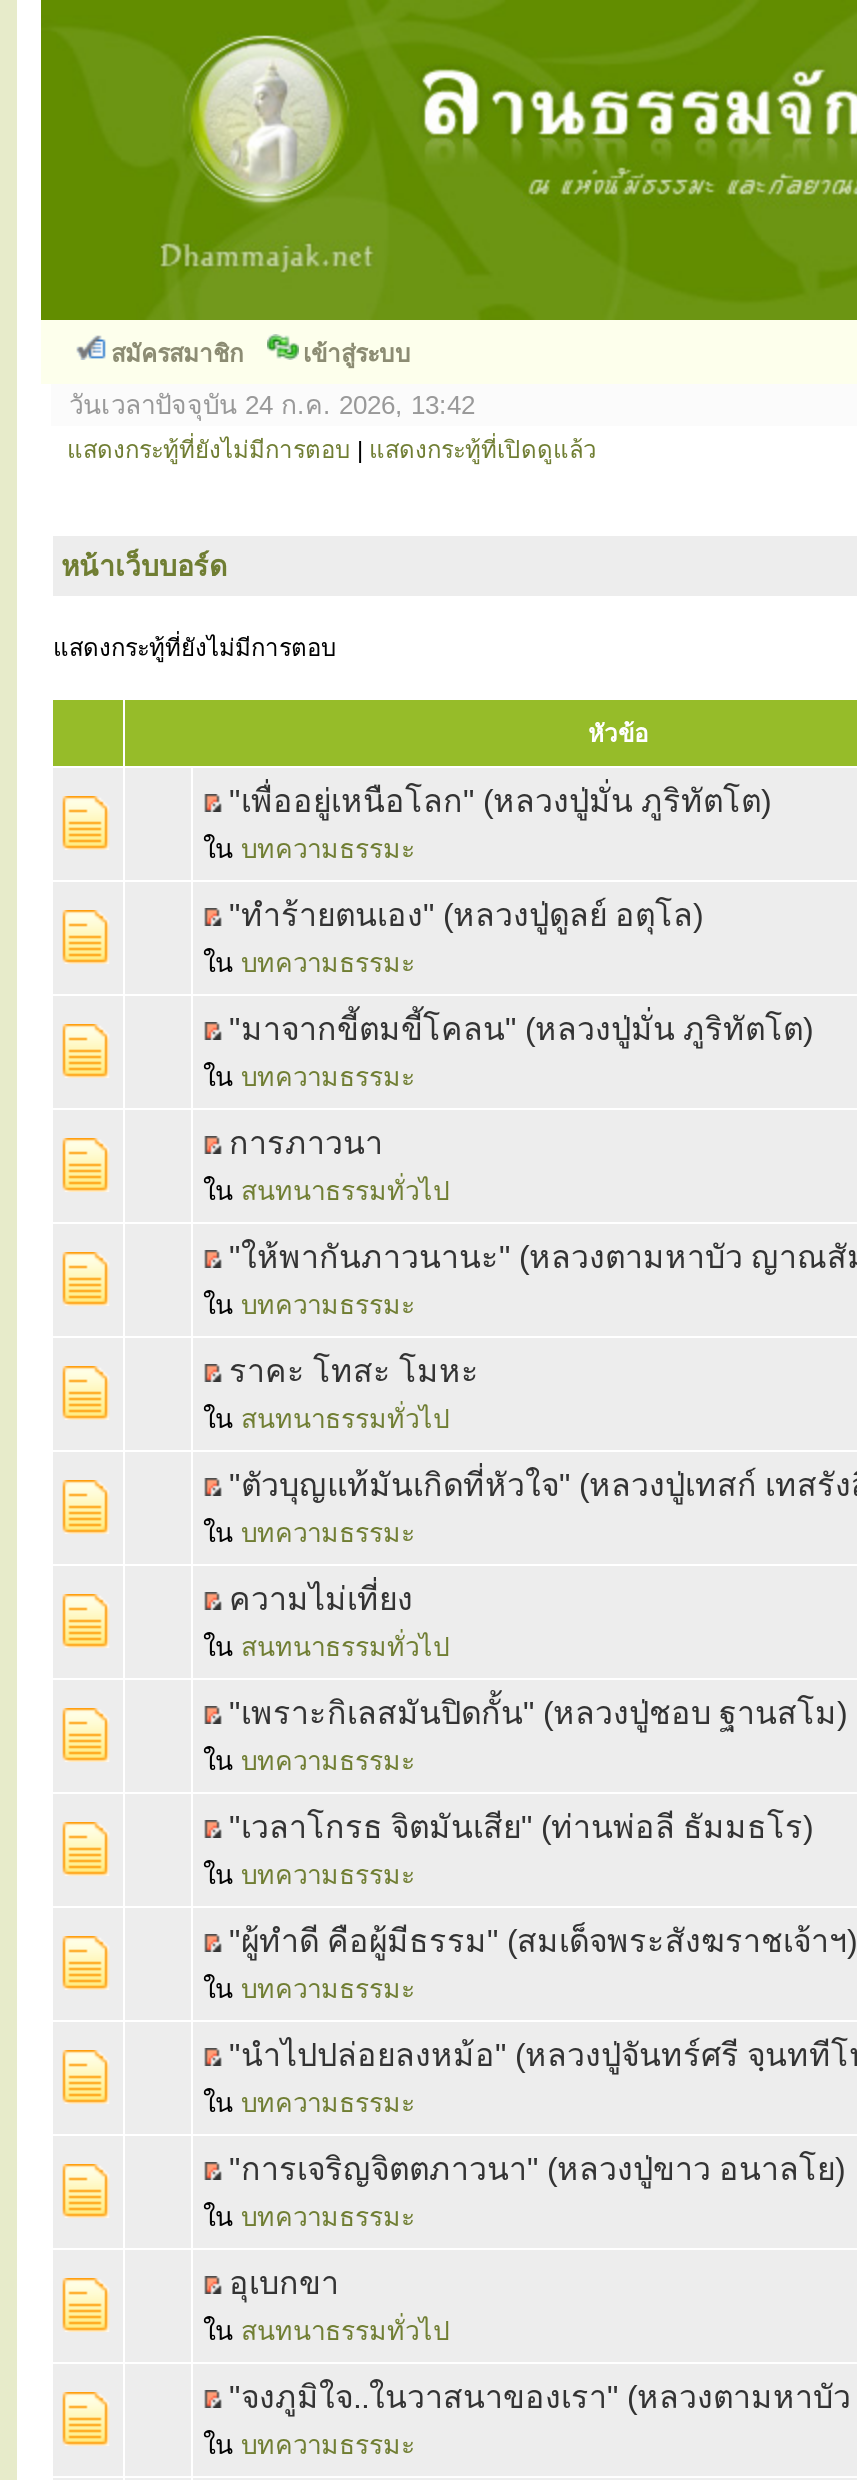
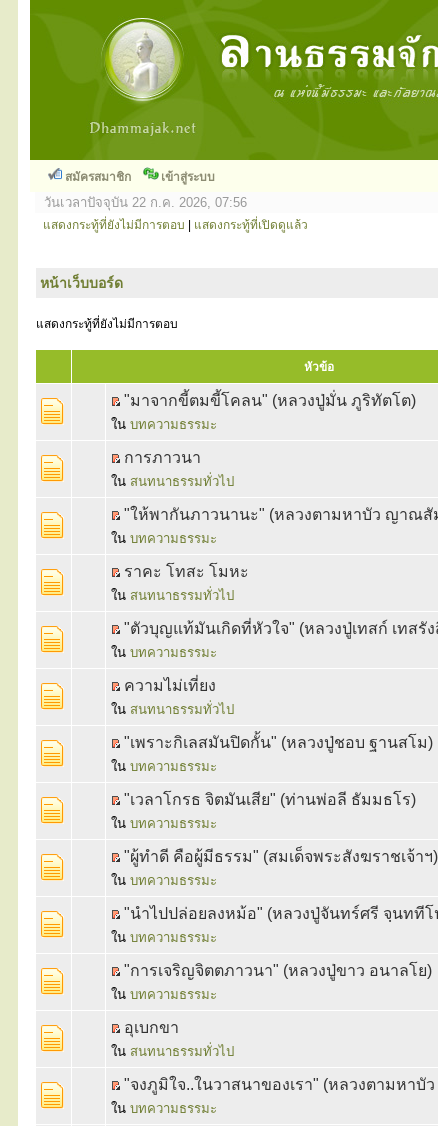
- วันเวลาปัจจุบัน 24 ก.ค. 2026, 13:42
+ วันเวลาปัจจุบัน 22 ก.ค. 2026, 07:56

- "เพื่ออยู่เหนือโลก" (หลวงปู่มั่น ภูริทัตโต)
- ในบทความธรรมะ
- "ทำร้ายตนเอง" (หลวงปู่ดูลย์ อตุโล)
- ในบทความธรรมะ
